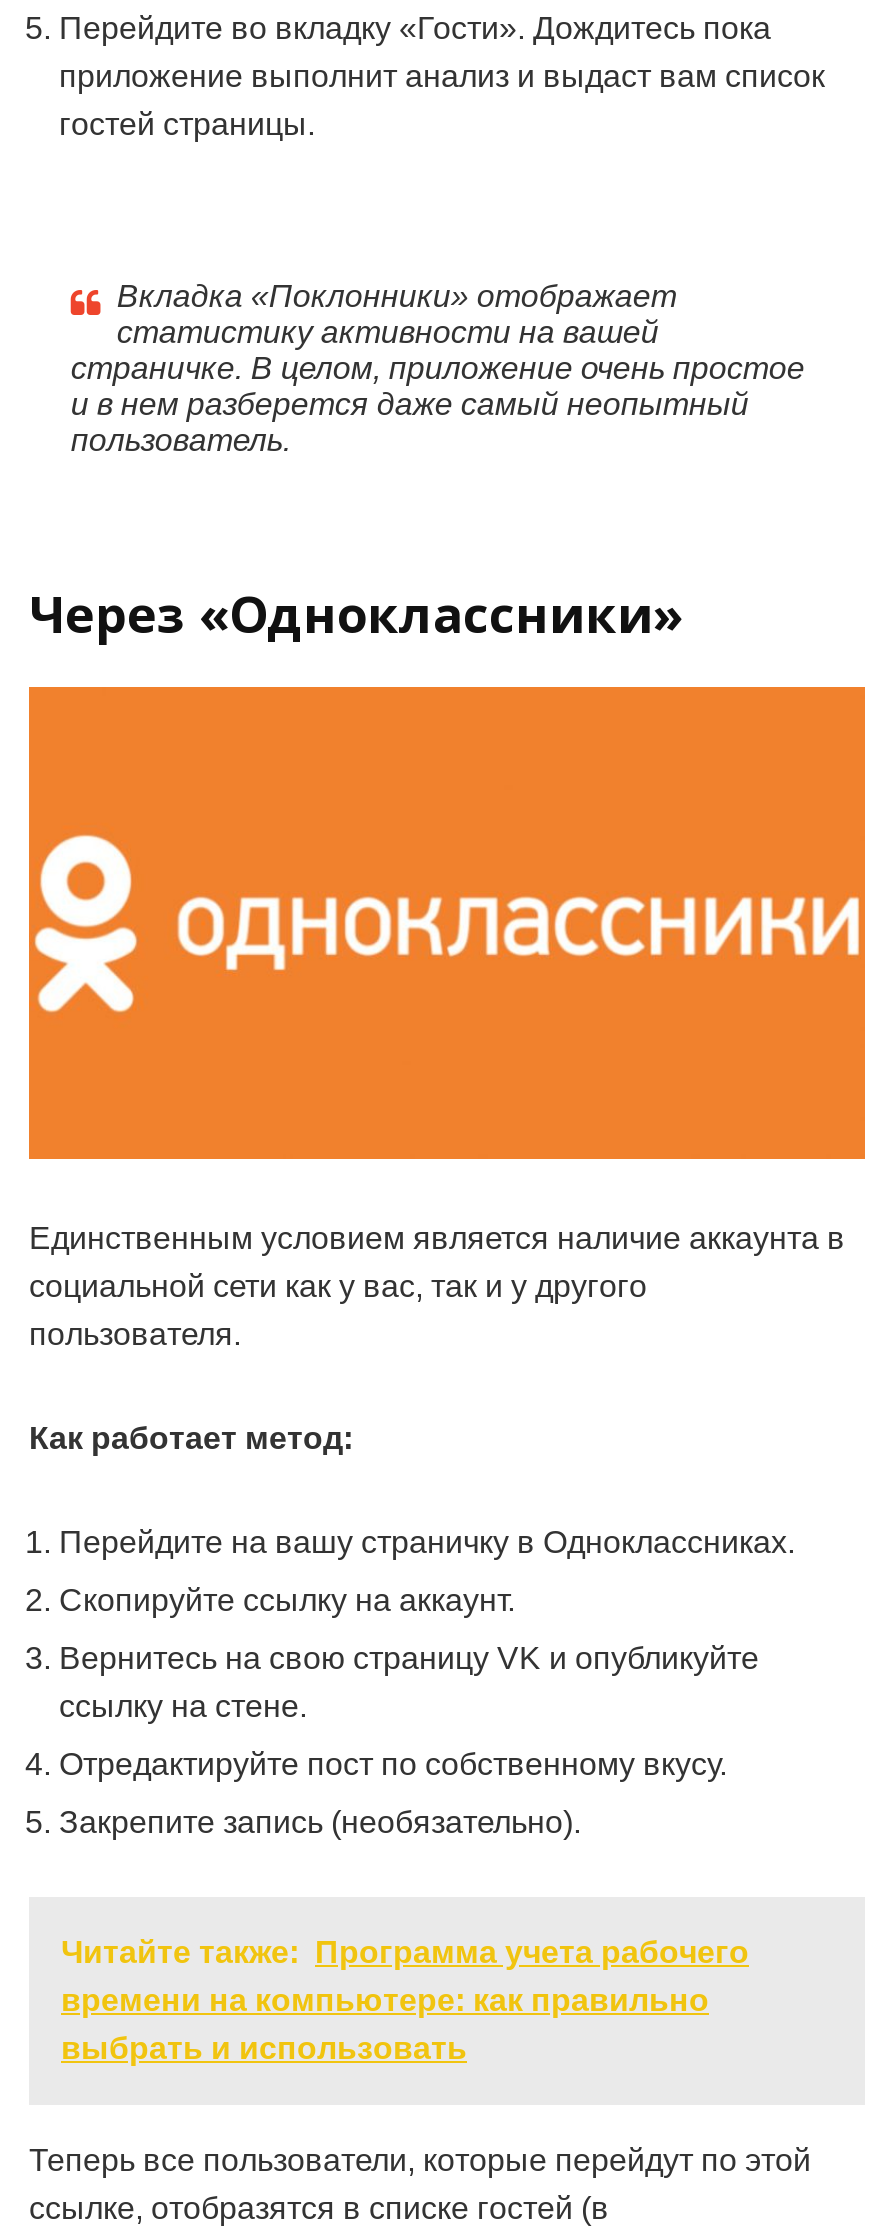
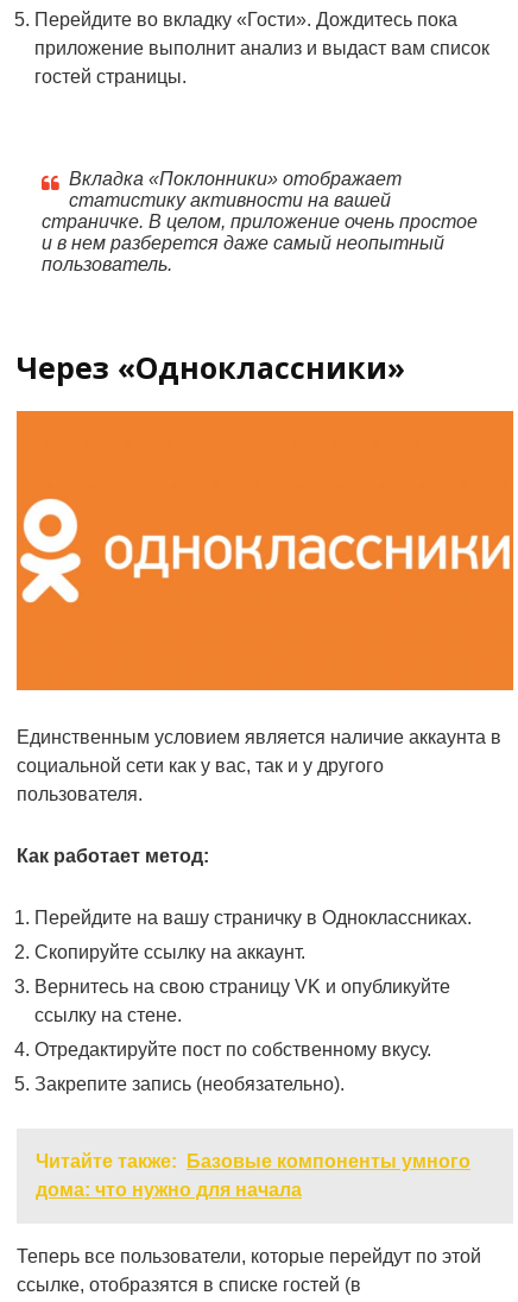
- Читайте также: Программа учета рабочего
- времени на компьютере: как правильно
- выбрать и использовать
+ Читайте также: Базовые компоненты умного
+ дома: что нужно для начала
